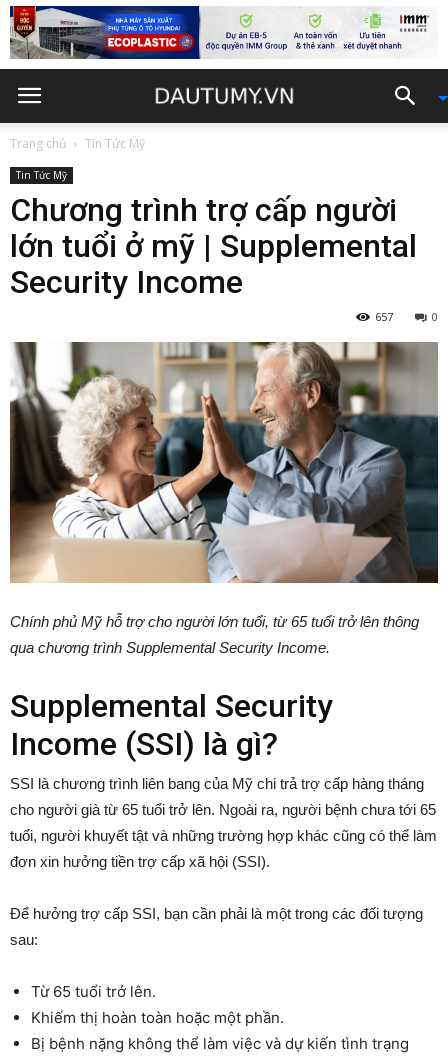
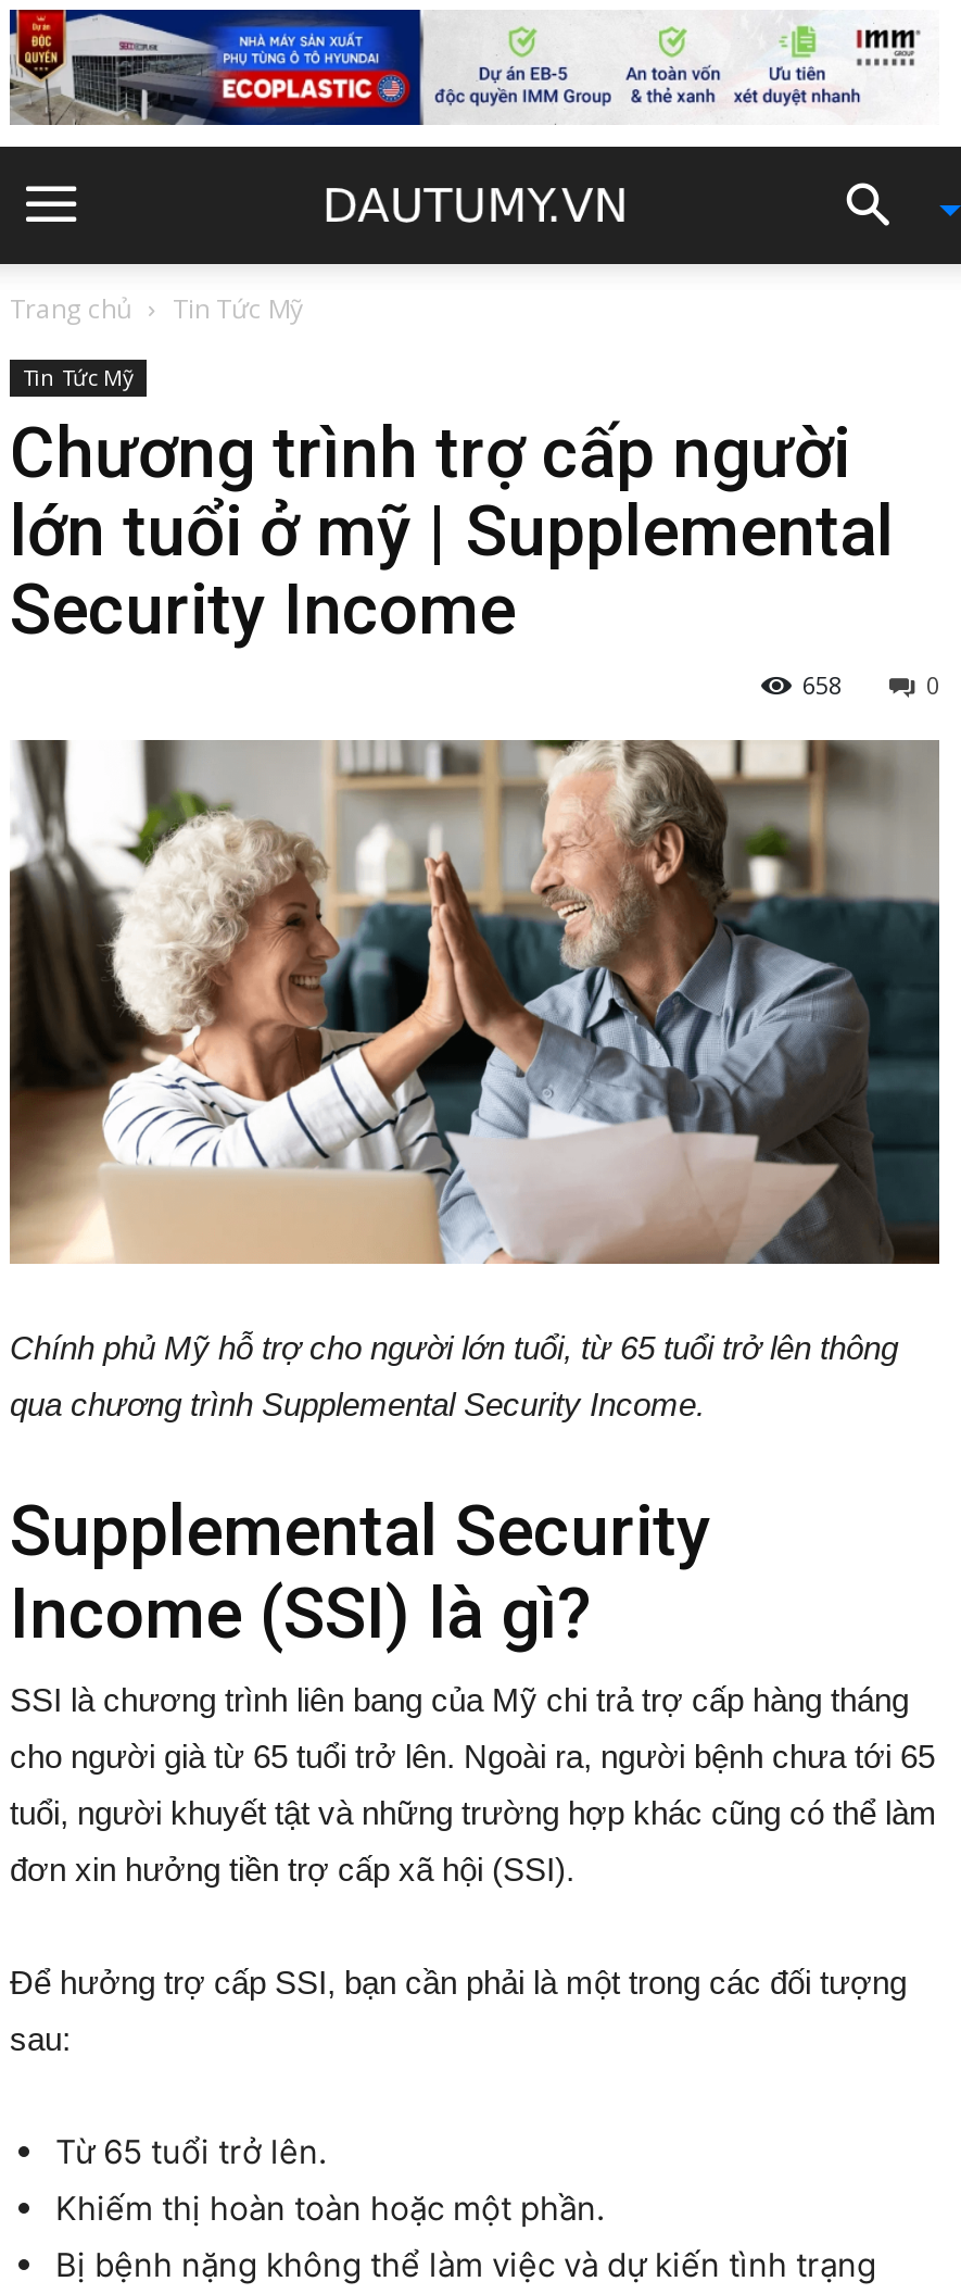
- 657
+ 658
